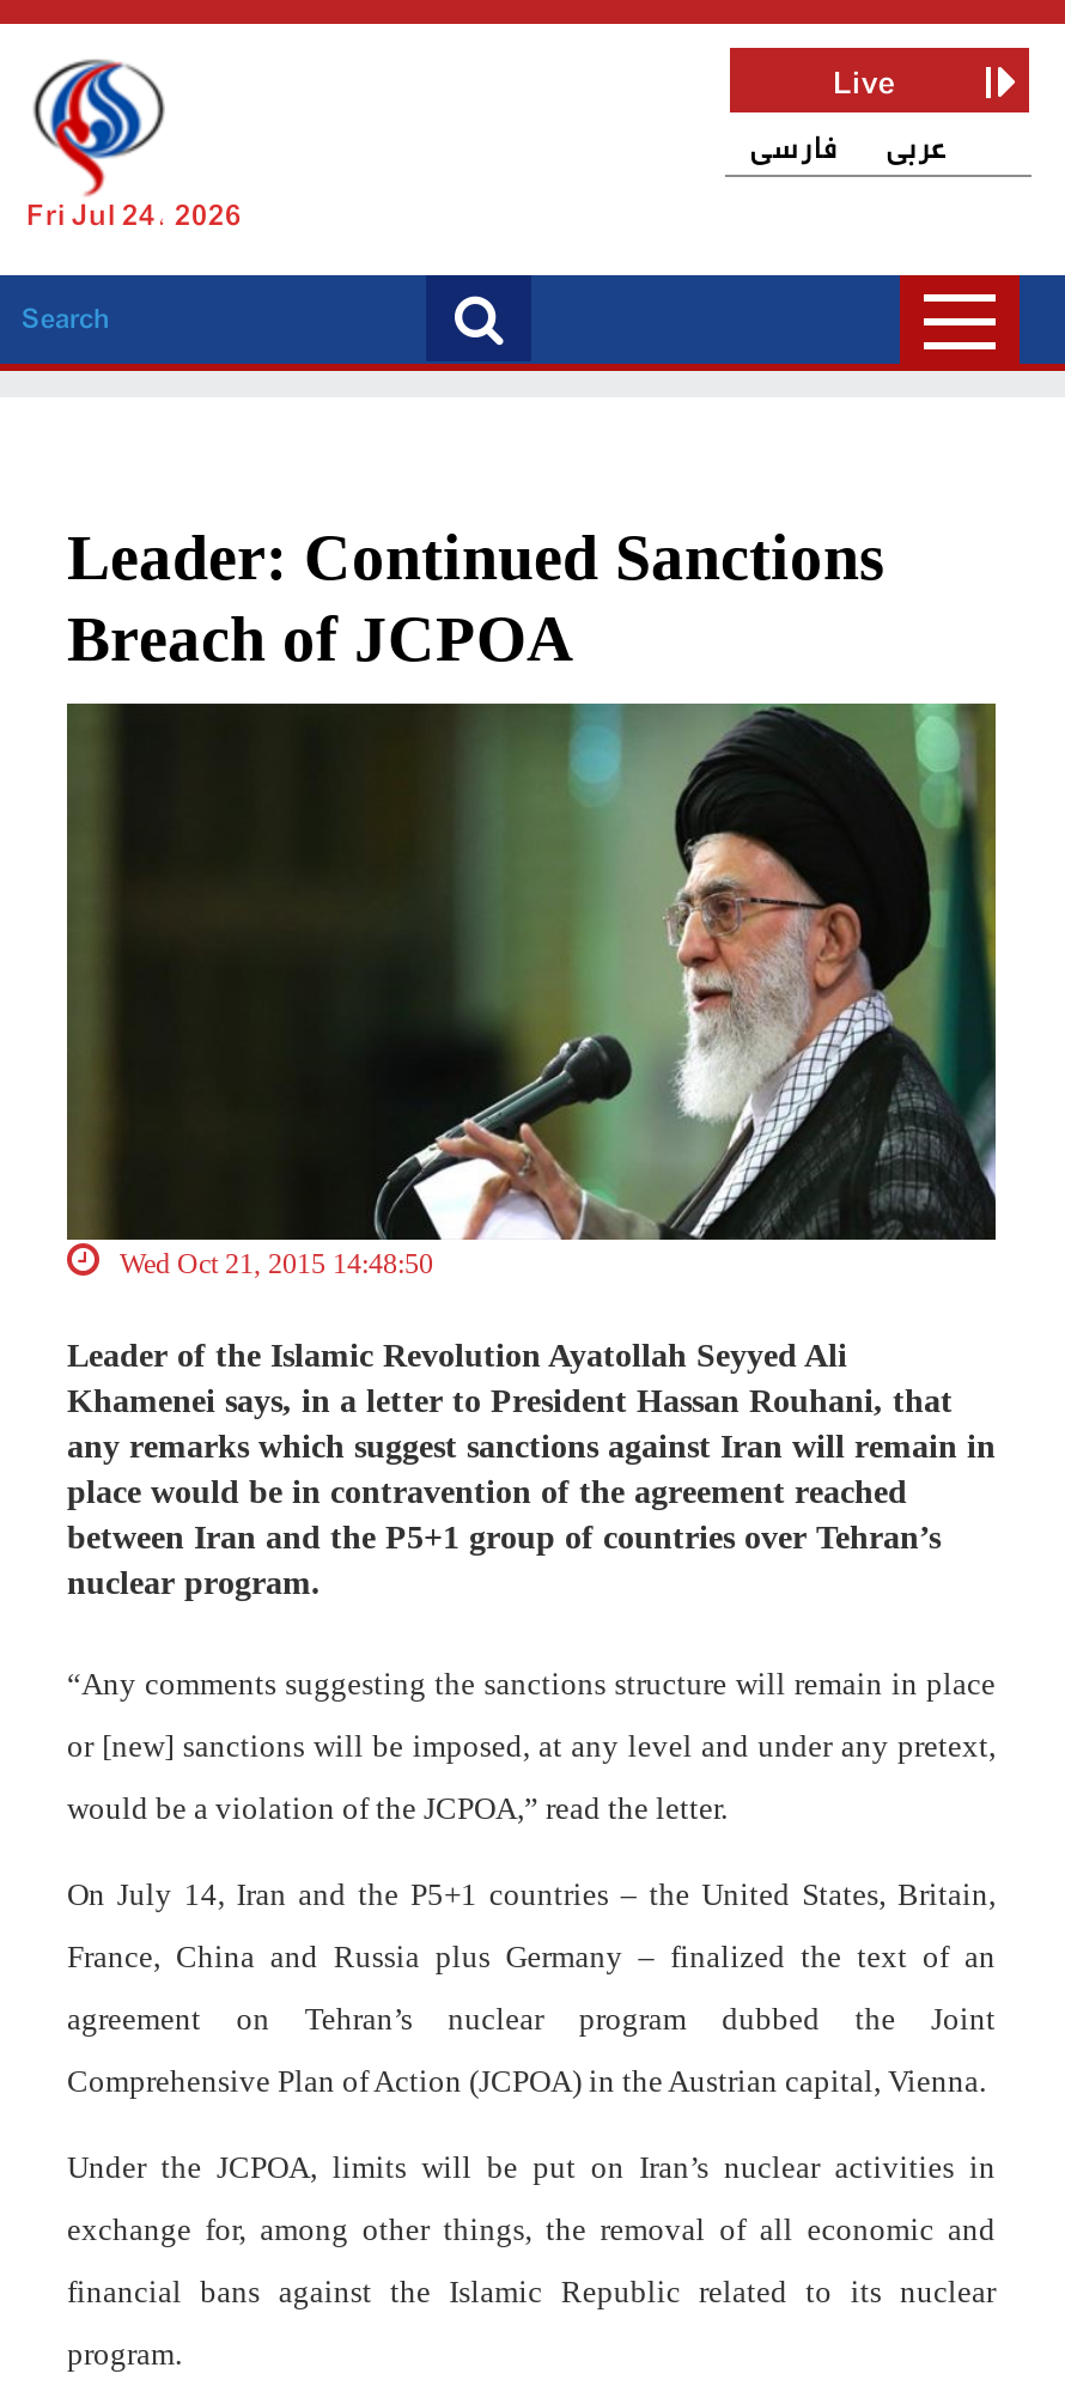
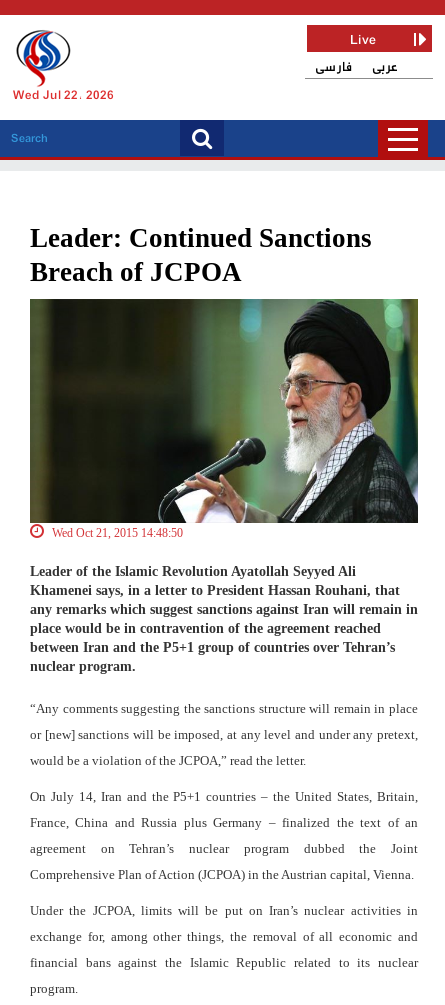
- Fri Jul 24, 2026
+ Wed Jul 22, 2026
